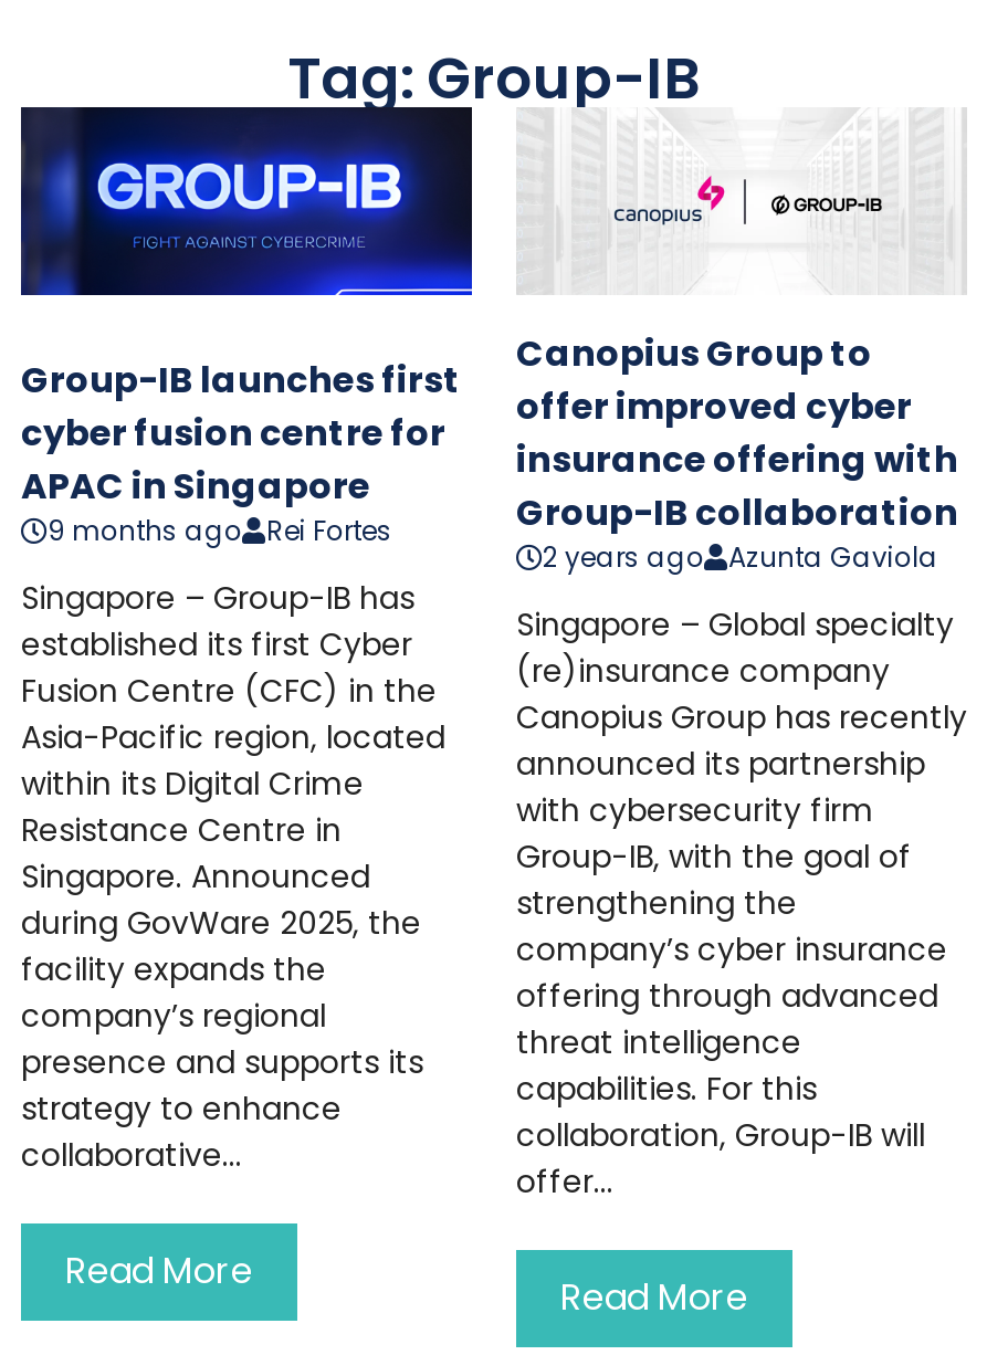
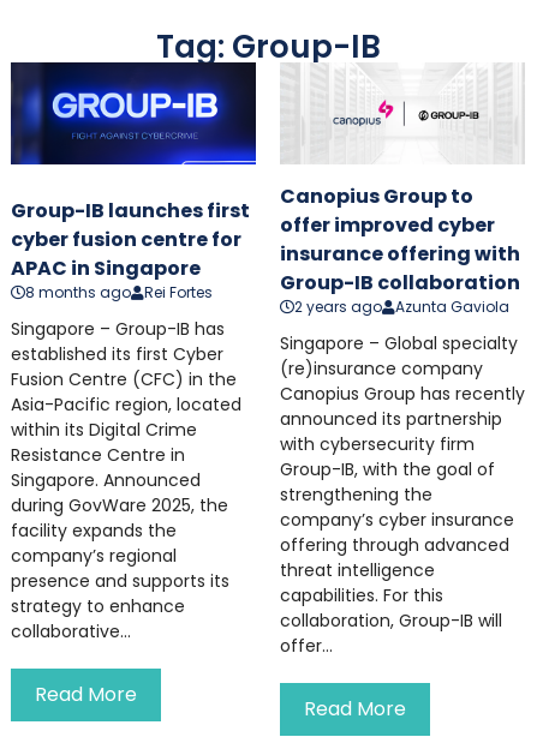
- 9 months ago Rei Fortes
+ 8 months ago Rei Fortes
